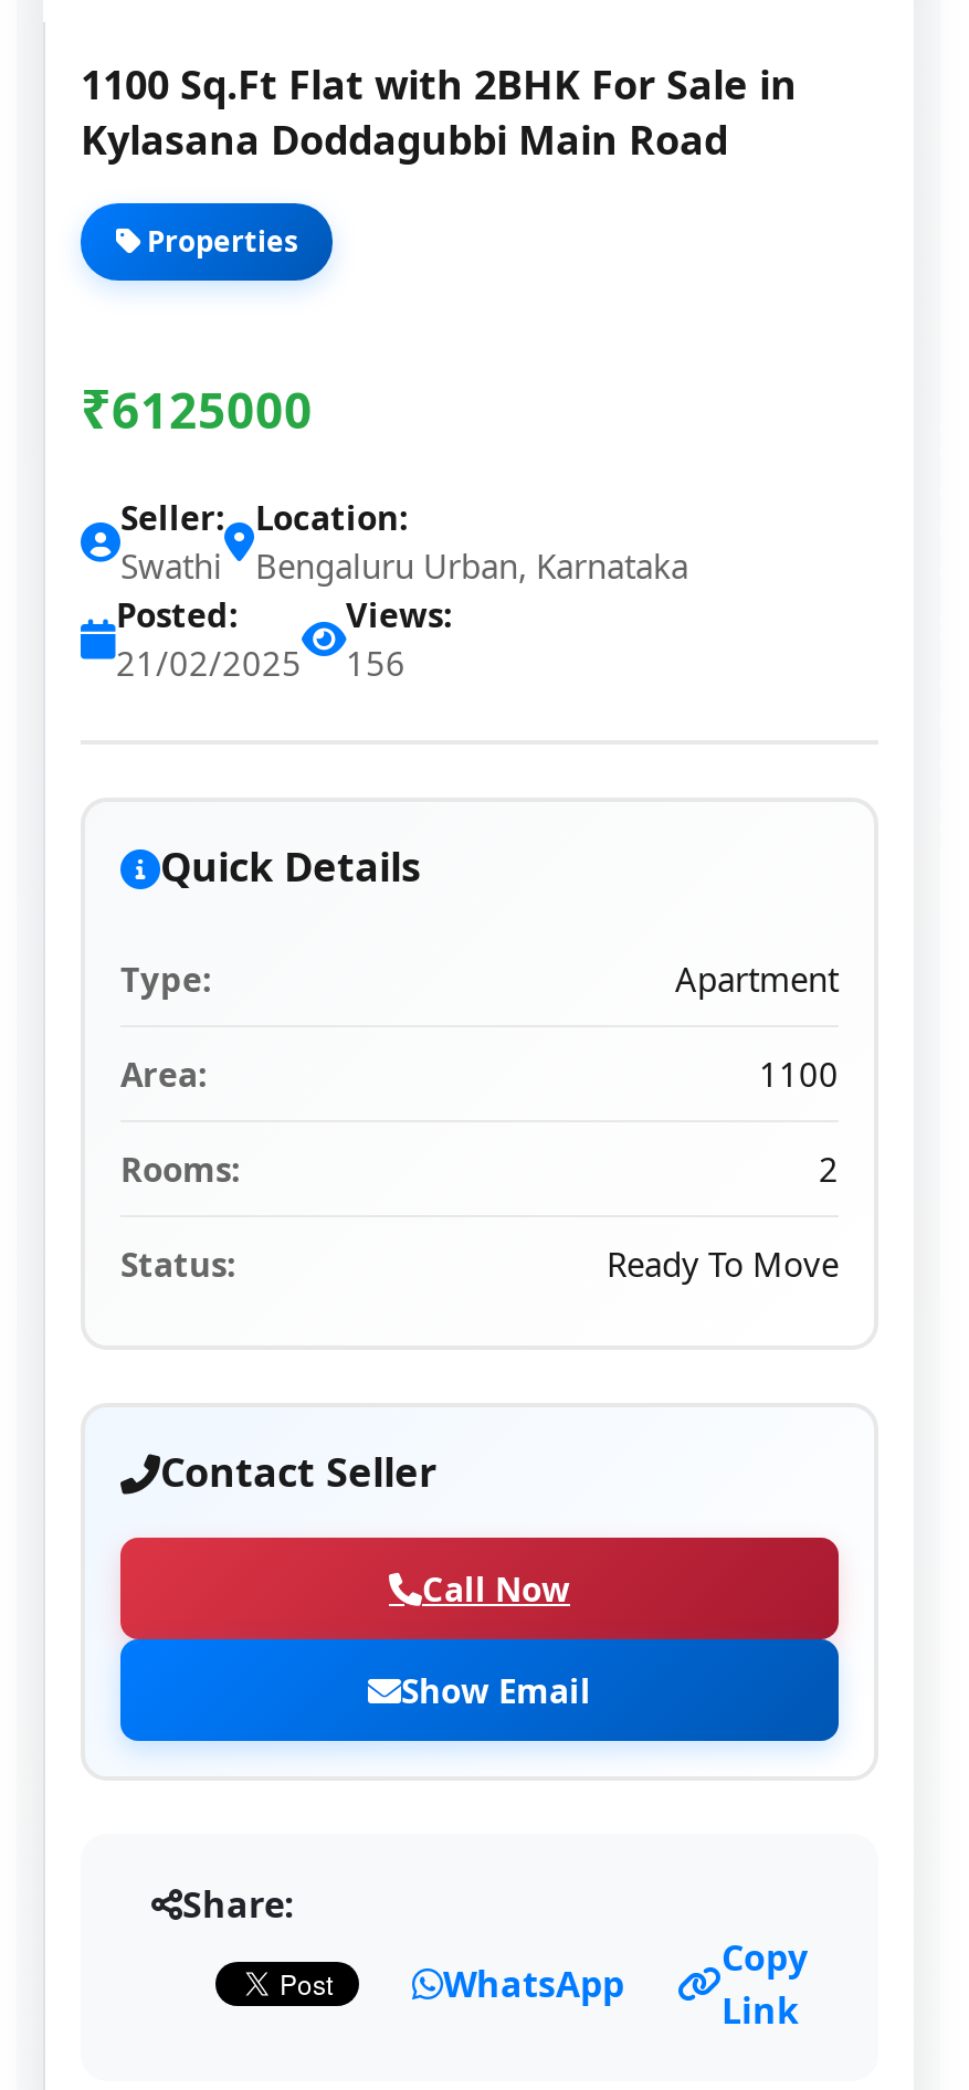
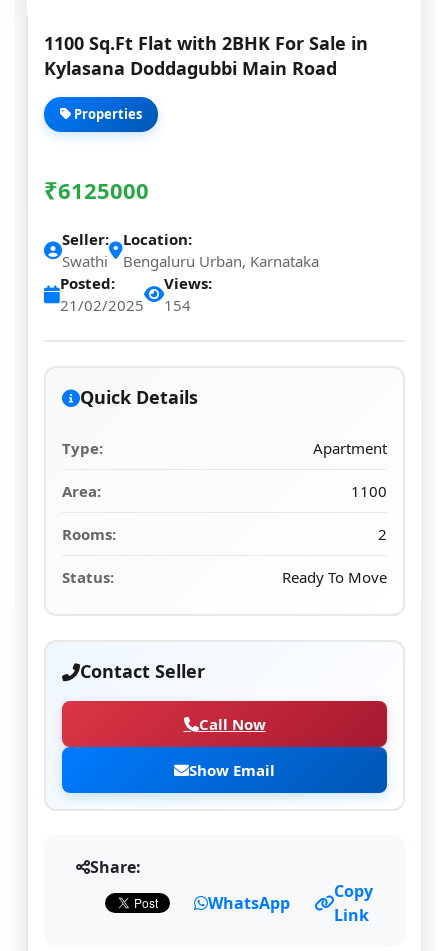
- 21/02/2025 156
+ 21/02/2025 154
